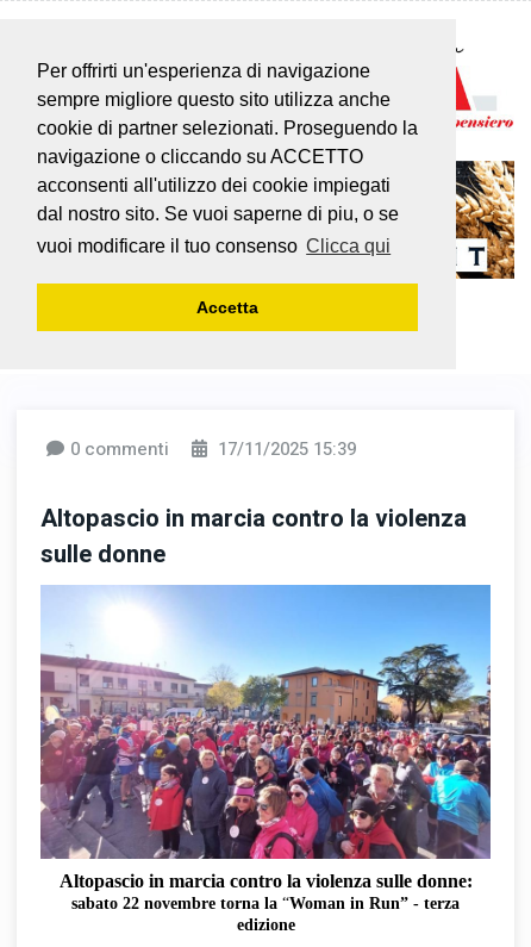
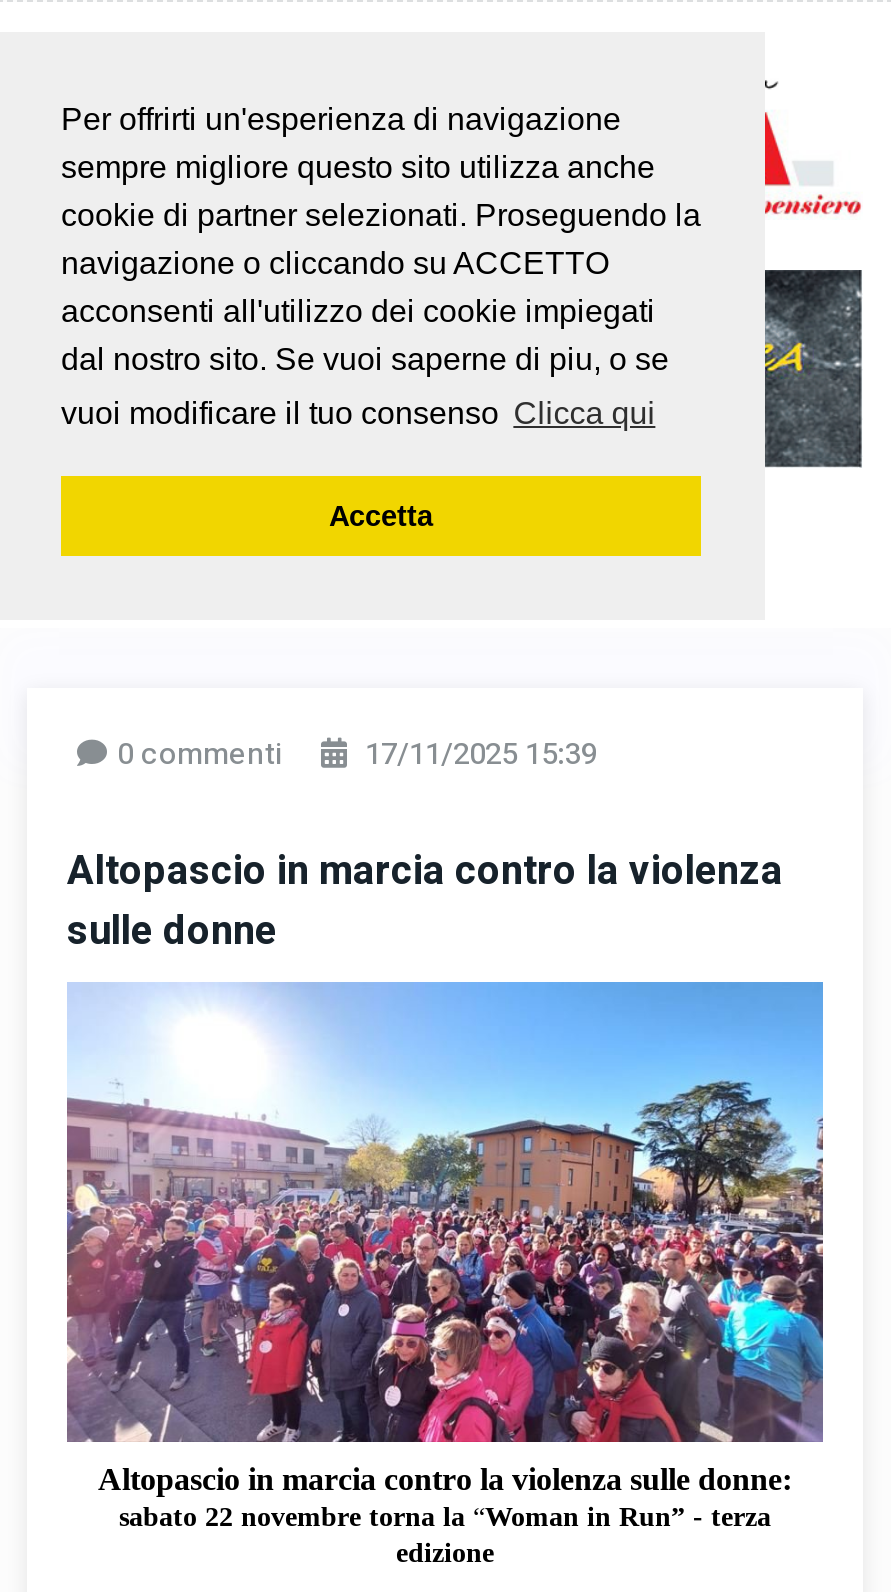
- [image]
+ [image]
